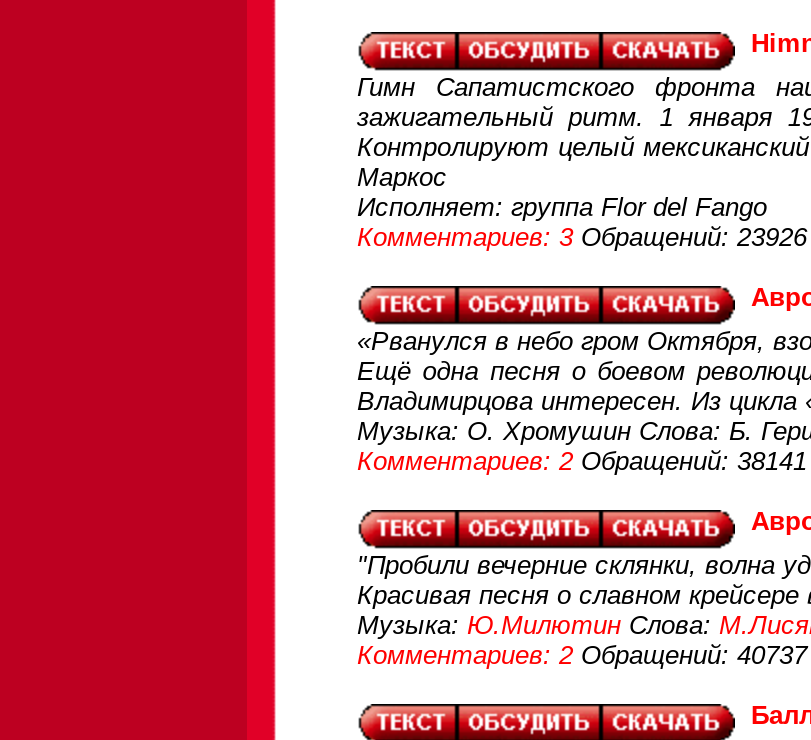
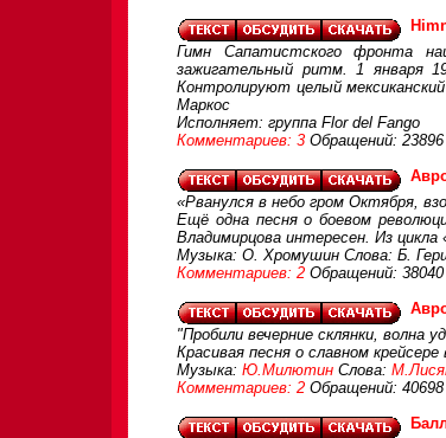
- Комментариев: 3 Обращений: 23926
+ Комментариев: 3 Обращений: 23896

- Комментариев: 2 Обращений: 38141
+ Комментариев: 2 Обращений: 38040

- Комментариев: 2 Обращений: 40737
+ Комментариев: 2 Обращений: 40698
